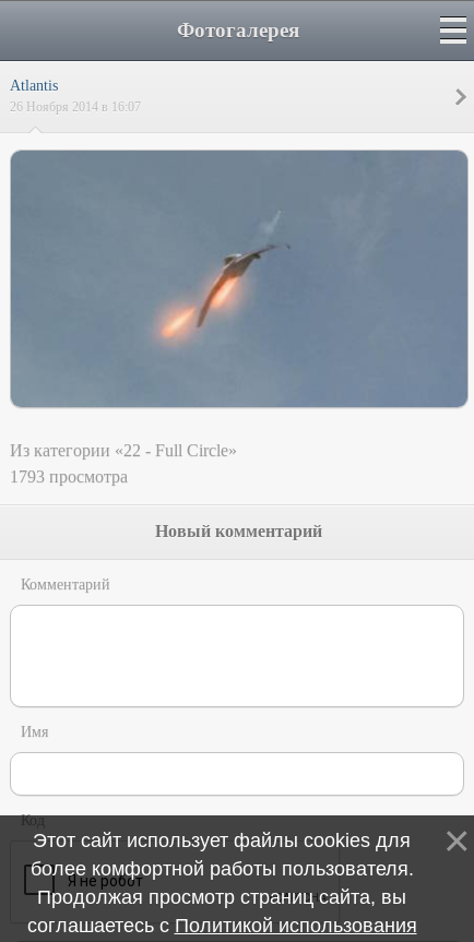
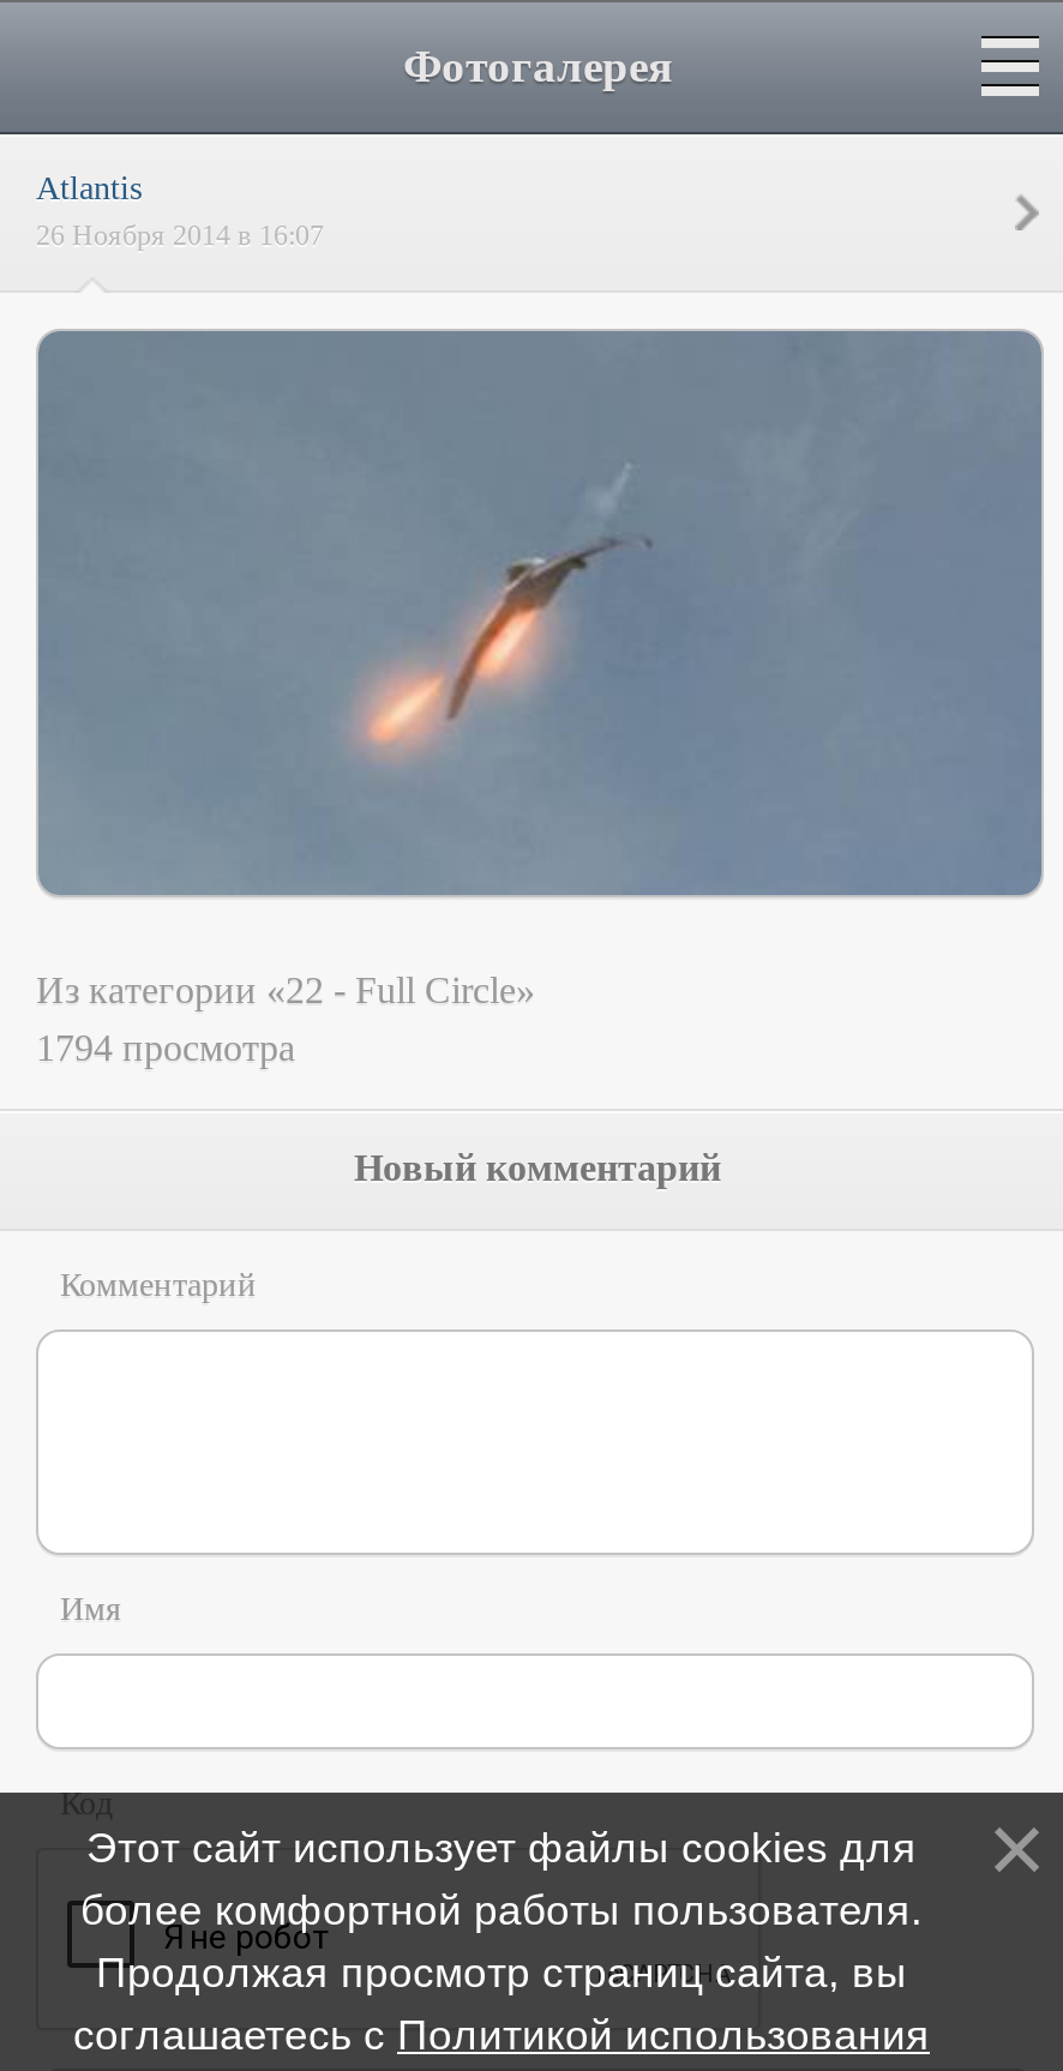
- 1793 просмотра
+ 1794 просмотра
